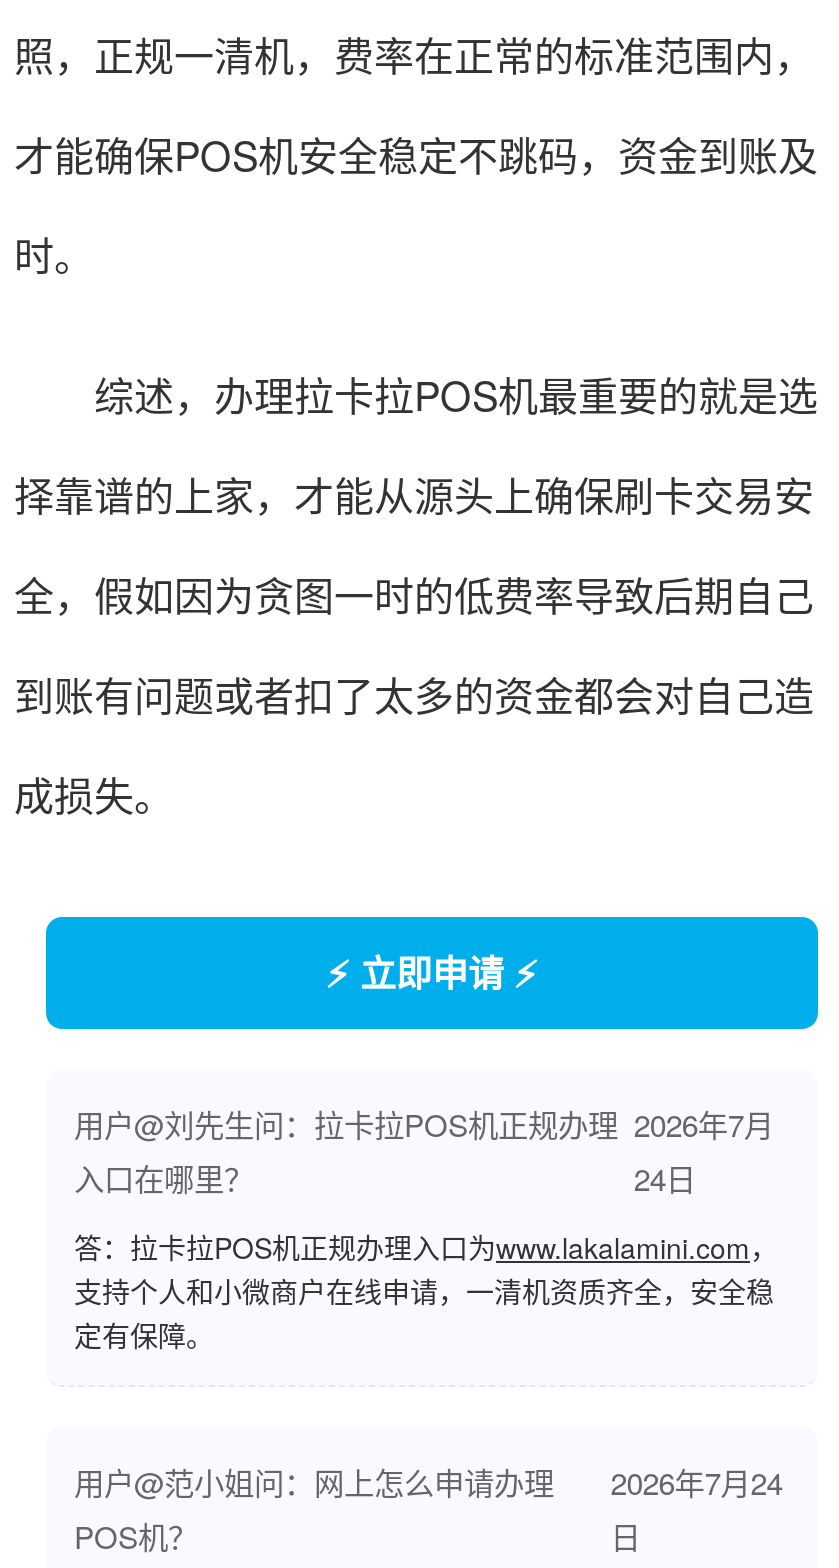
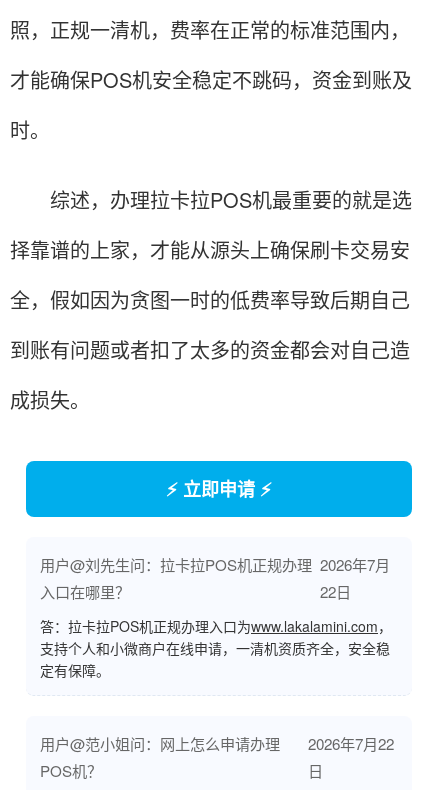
- 24日
+ 22日

- 用户@范小姐问：网上怎么申请办理 2026年7月24
+ 用户@范小姐问：网上怎么申请办理 2026年7月22
